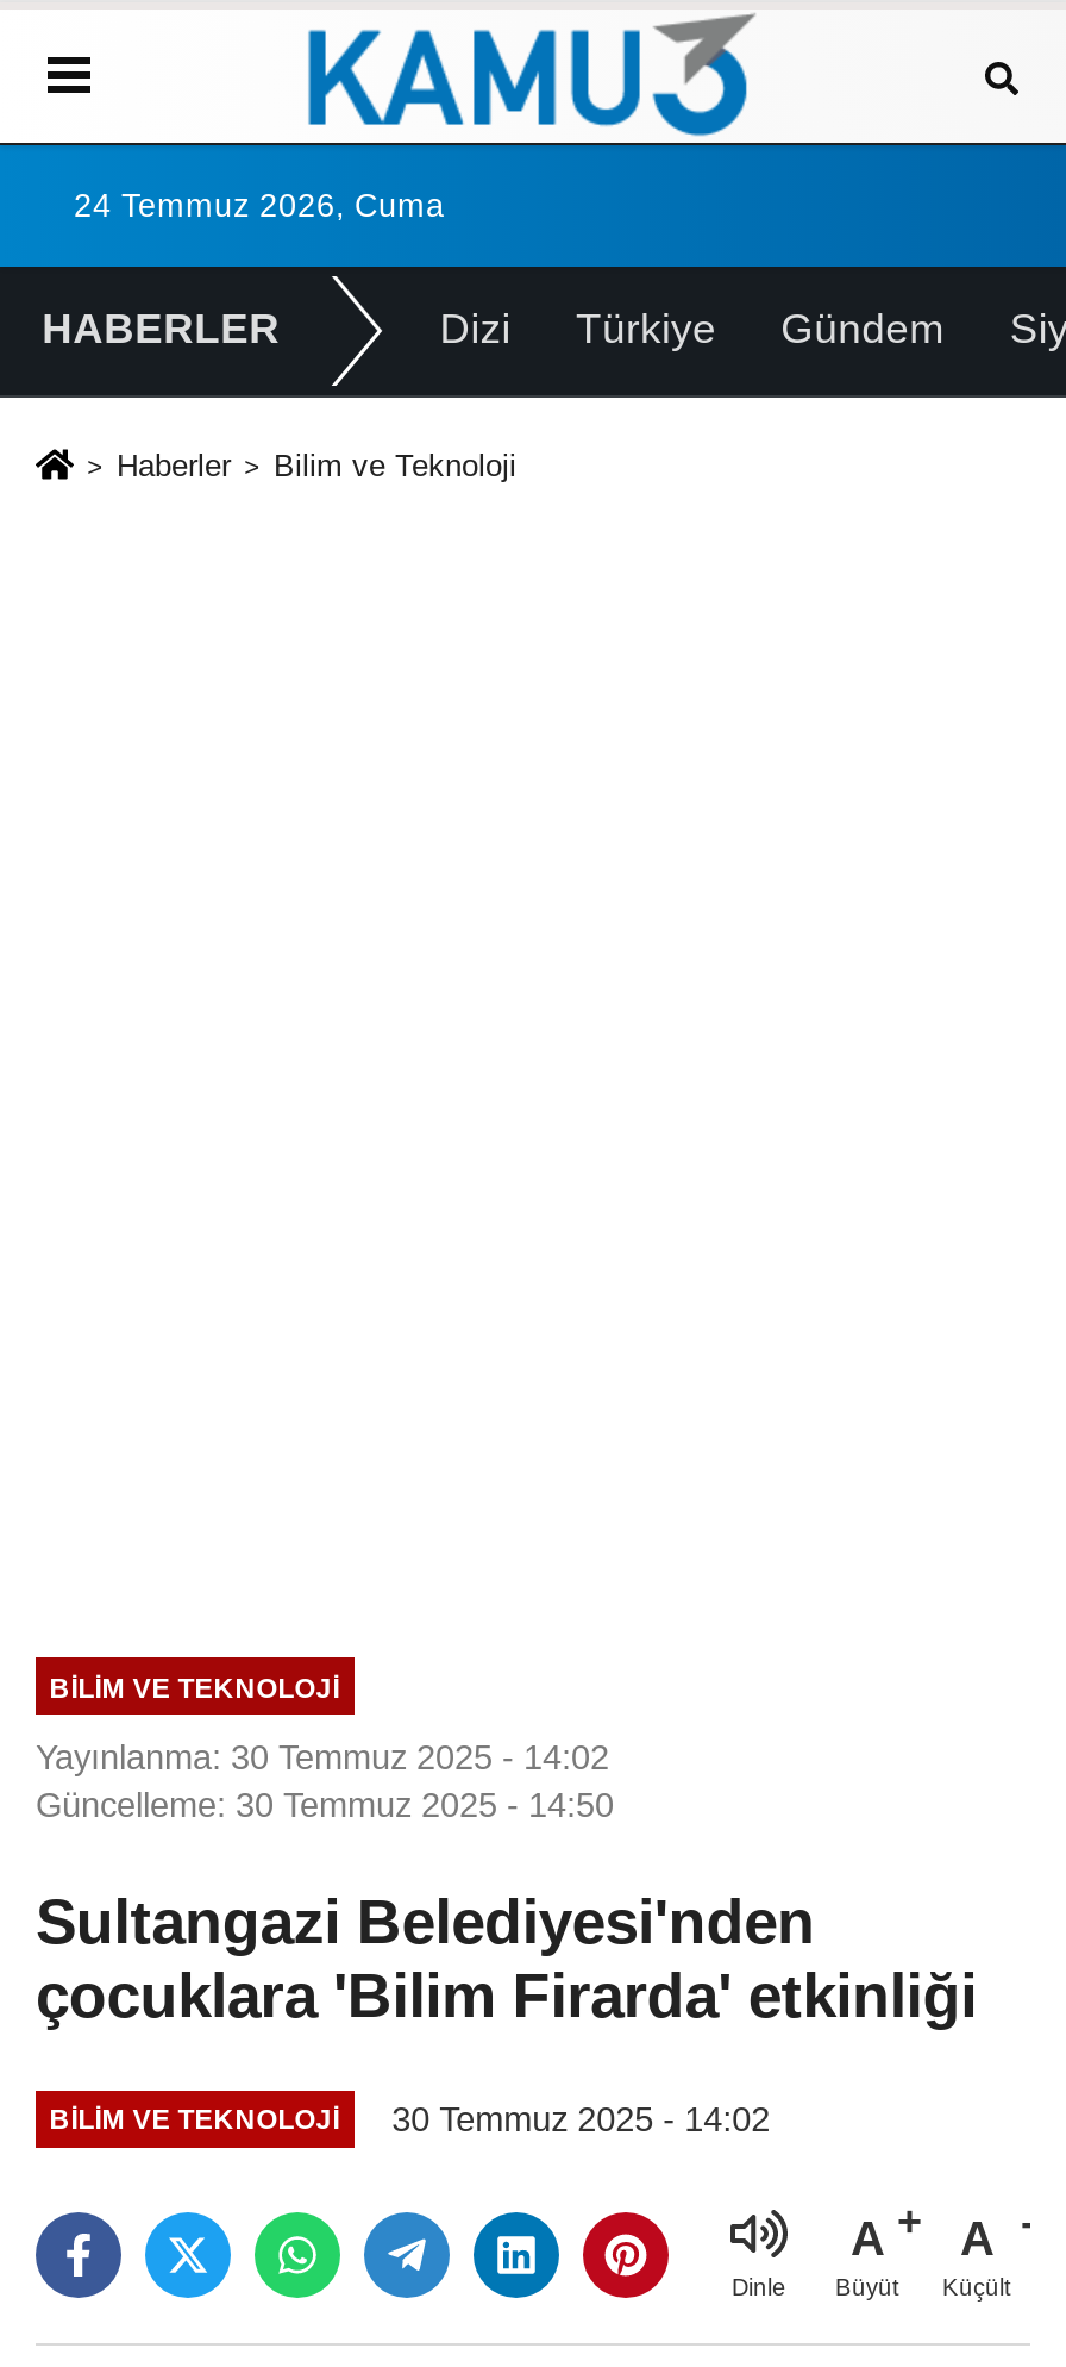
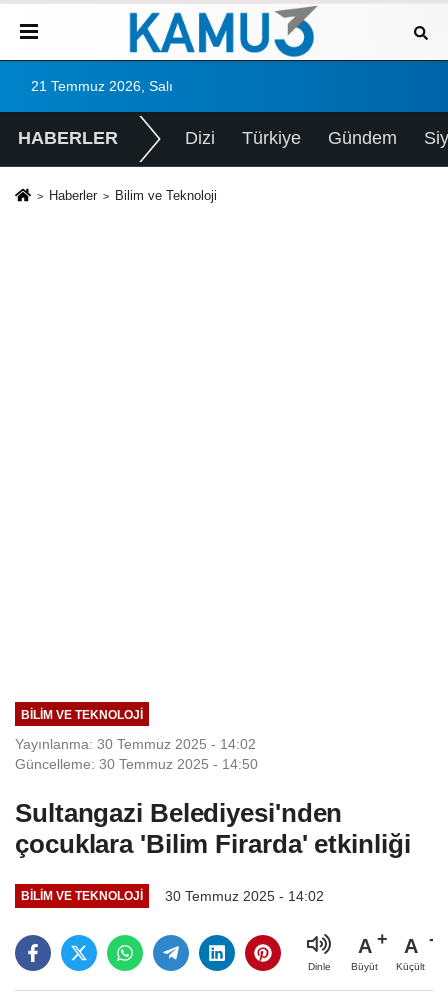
- 24 Temmuz 2026, Cuma
+ 21 Temmuz 2026, Salı
